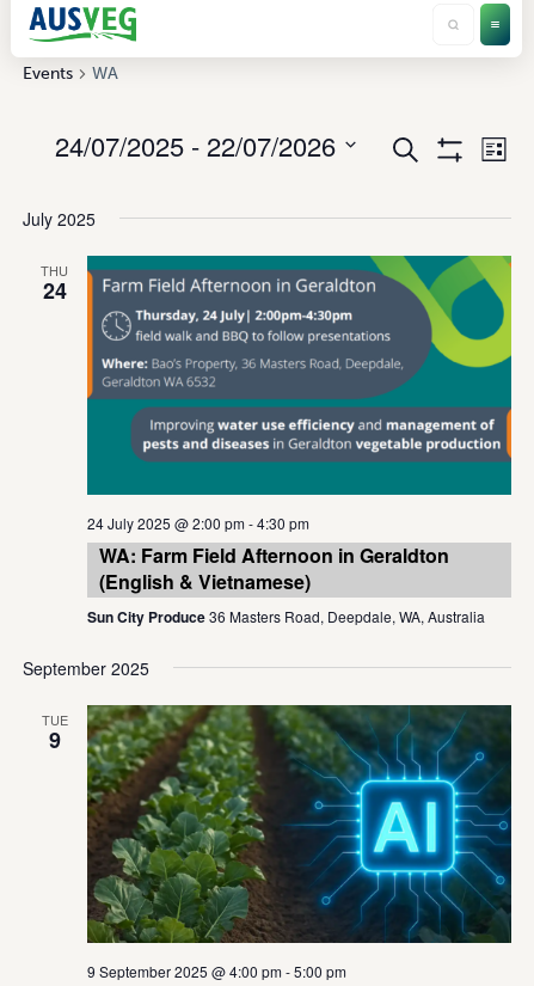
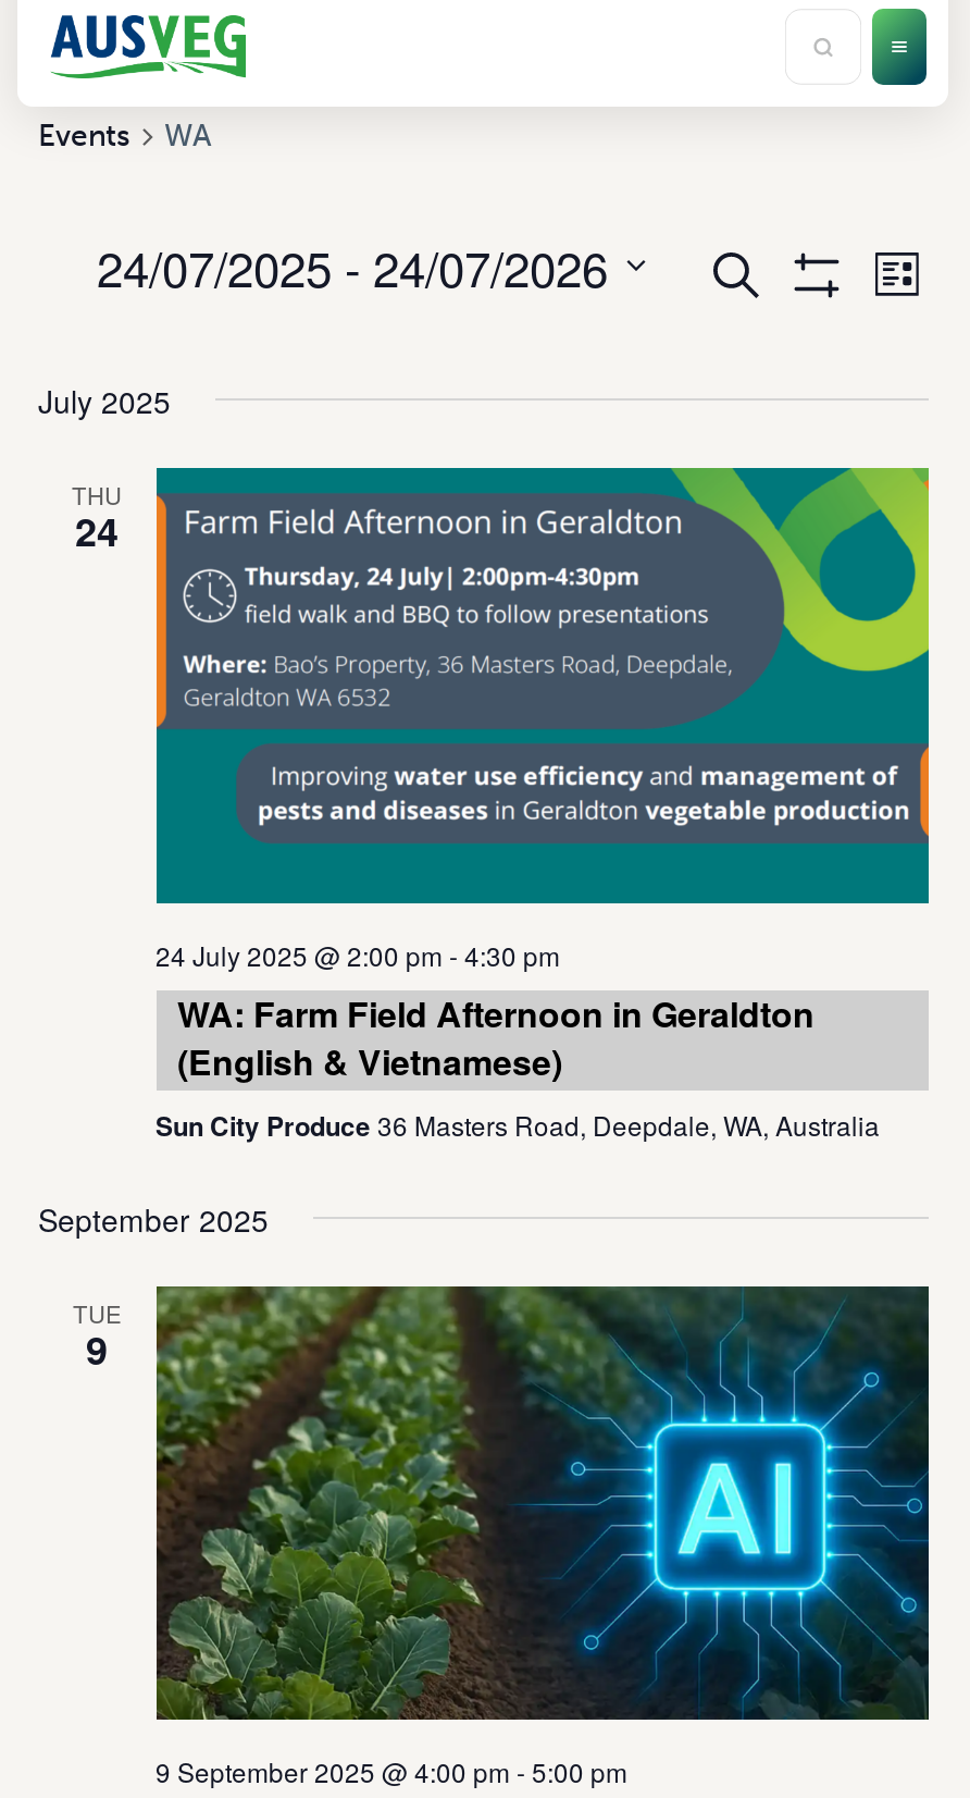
- 24/07/2025 - 22/07/2026
+ 24/07/2025 - 24/07/2026
